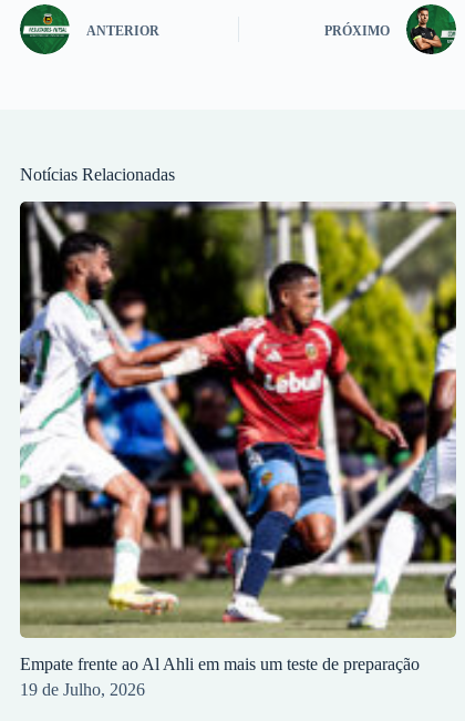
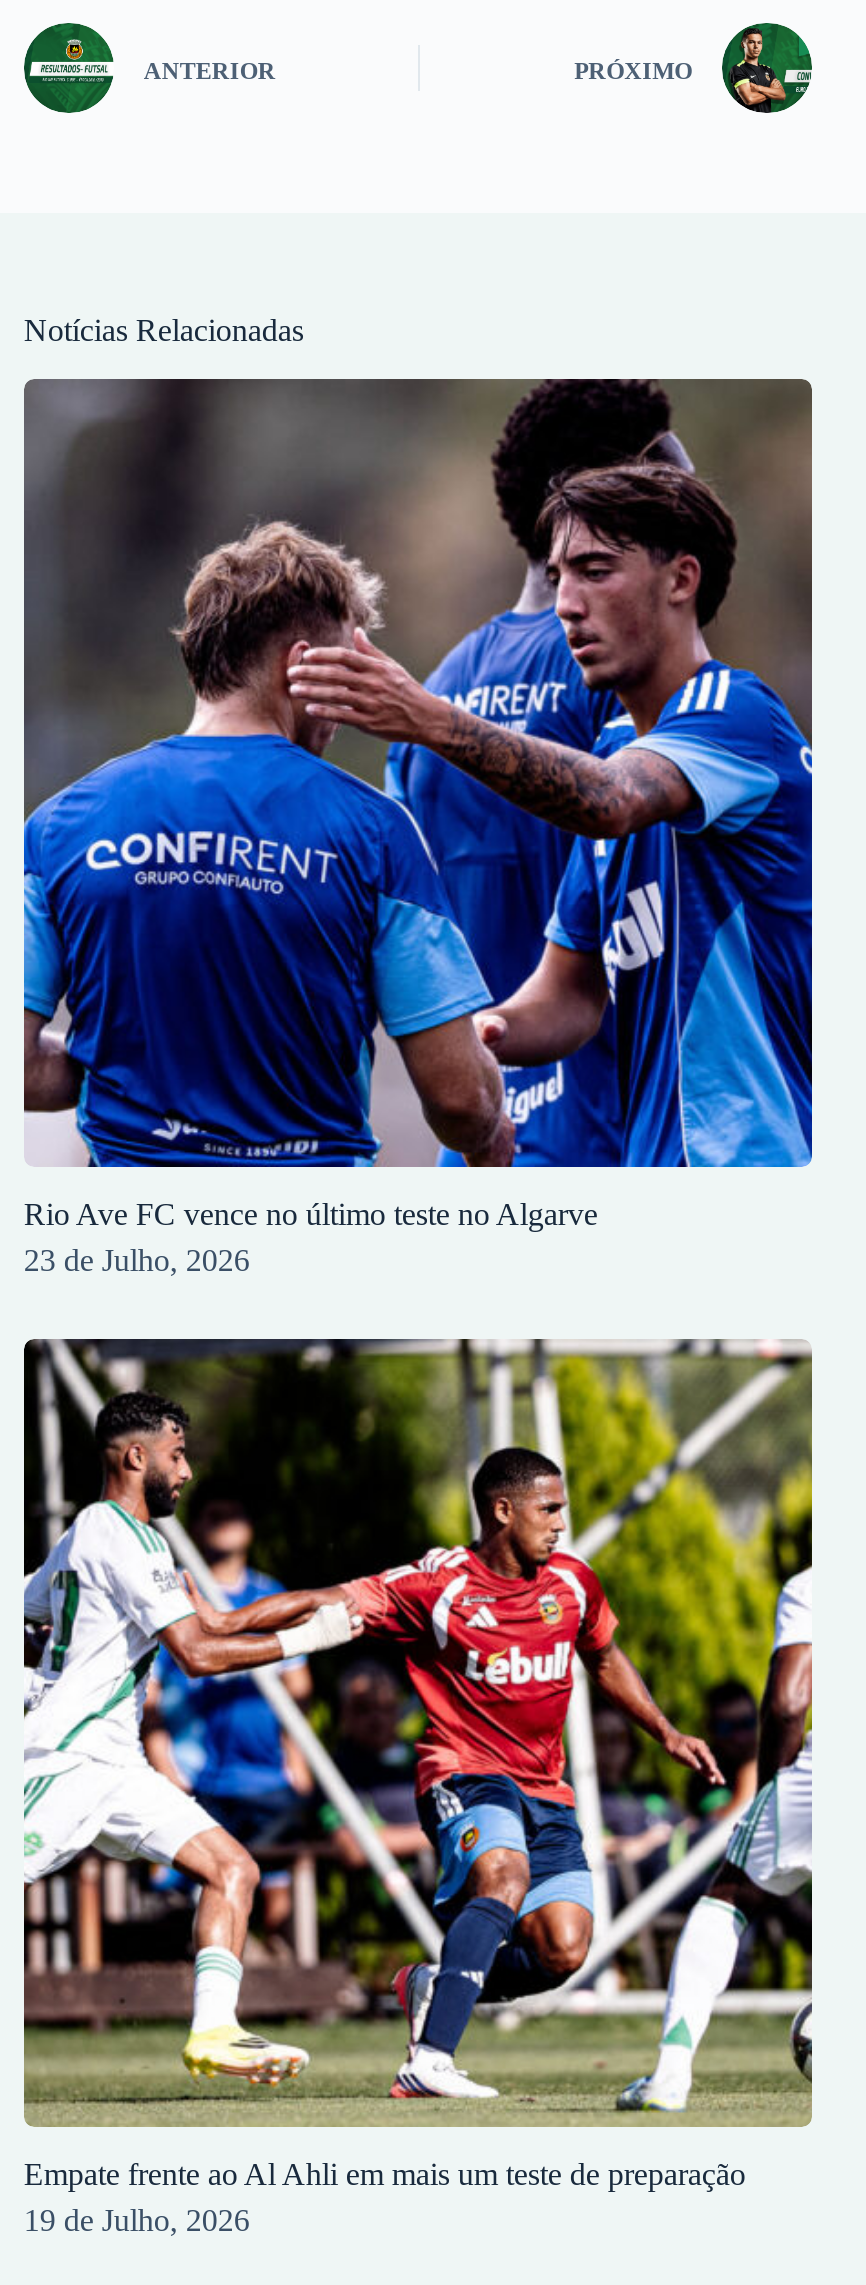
+ [image]
+ Rio Ave FC vence no último teste no Algarve
+ 23 de Julho, 2026
